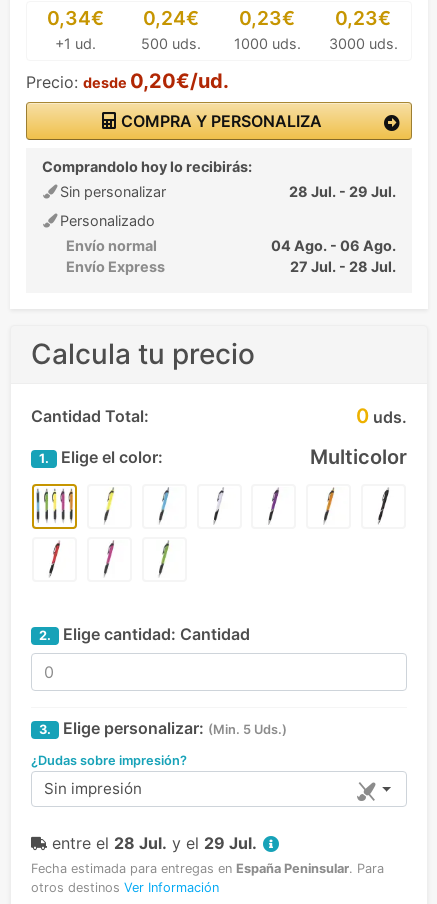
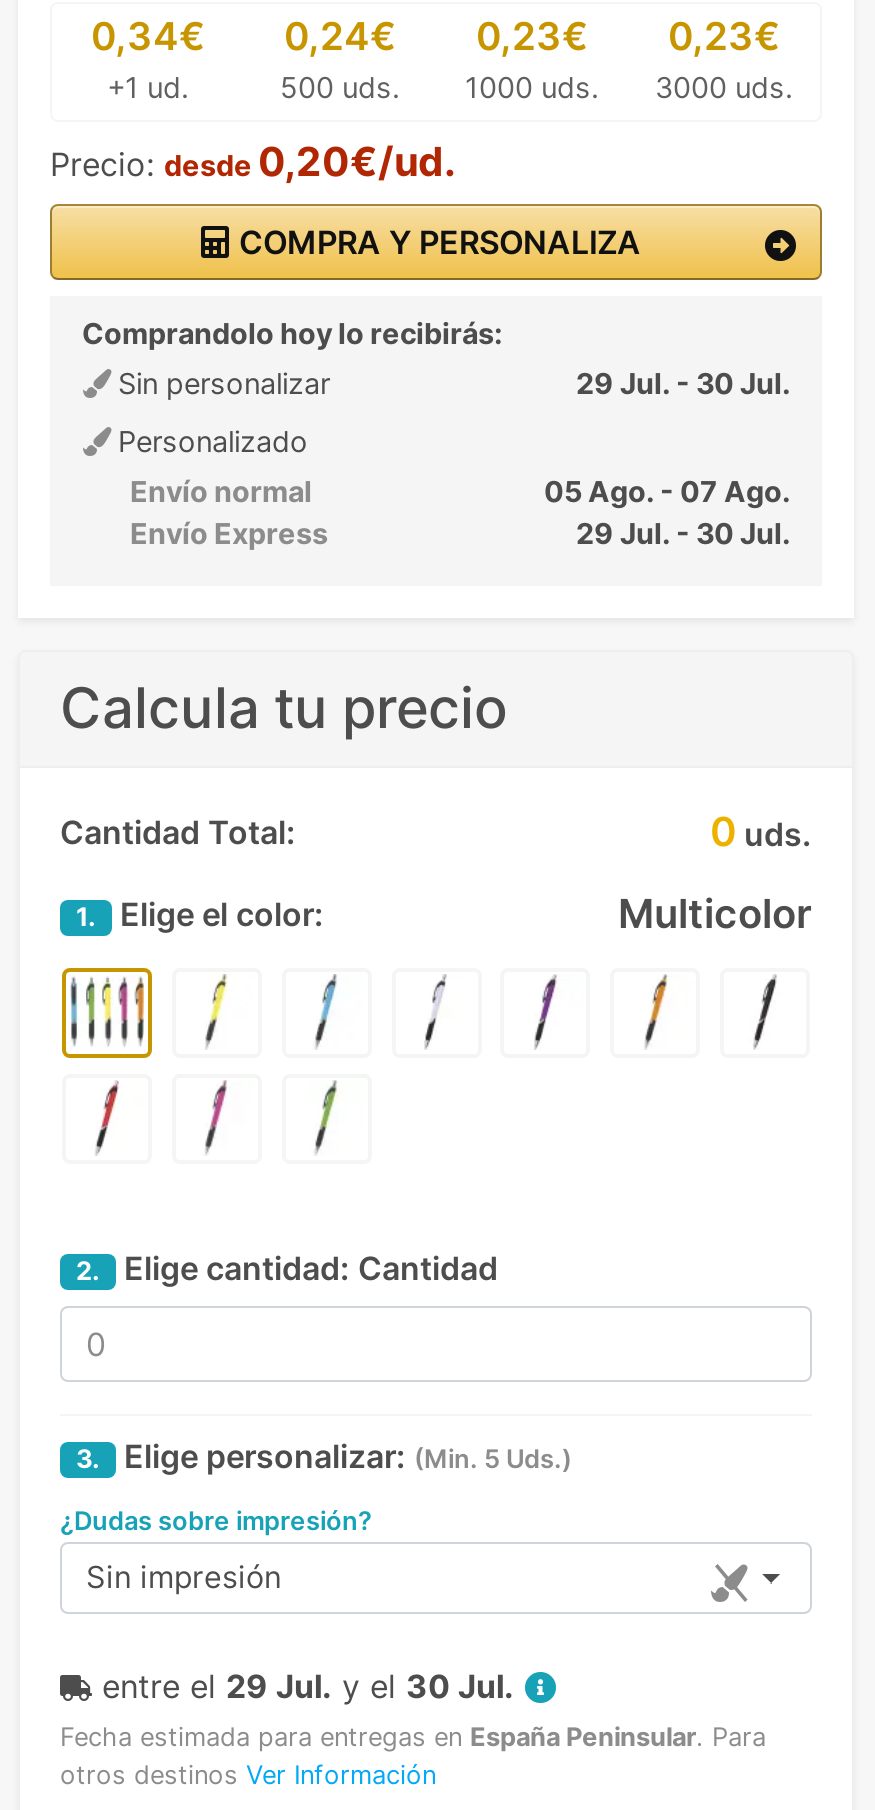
- 28 Jul. - 29 Jul.
+ 29 Jul. - 30 Jul.

- 04 Ago. - 06 Ago.
+ 05 Ago. - 07 Ago.

- 27 Jul. - 28 Jul.
+ 29 Jul. - 30 Jul.

- entre el 28 Jul. y el 29 Jul.
+ entre el 29 Jul. y el 30 Jul.
